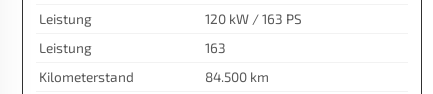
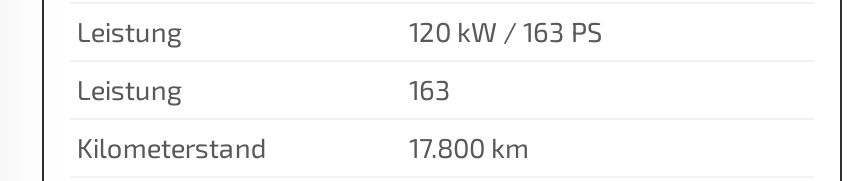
- 84.500 km
+ 17.800 km
